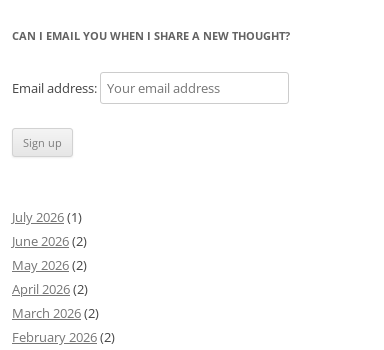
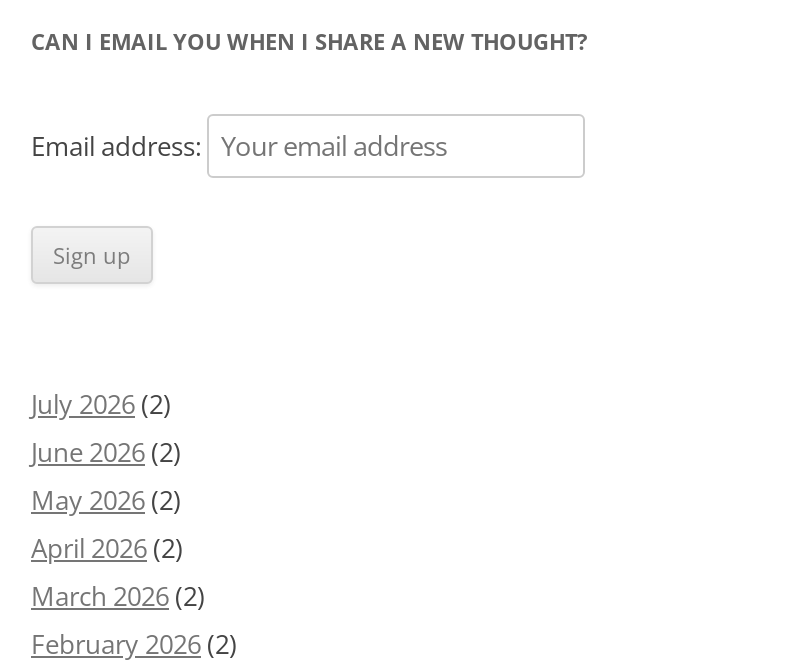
- July 2026 (1)
+ July 2026 (2)
